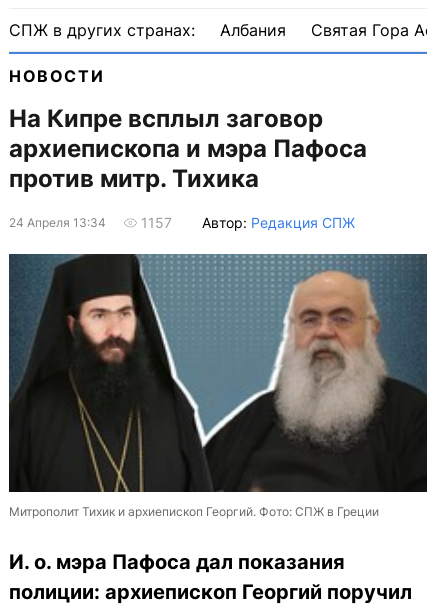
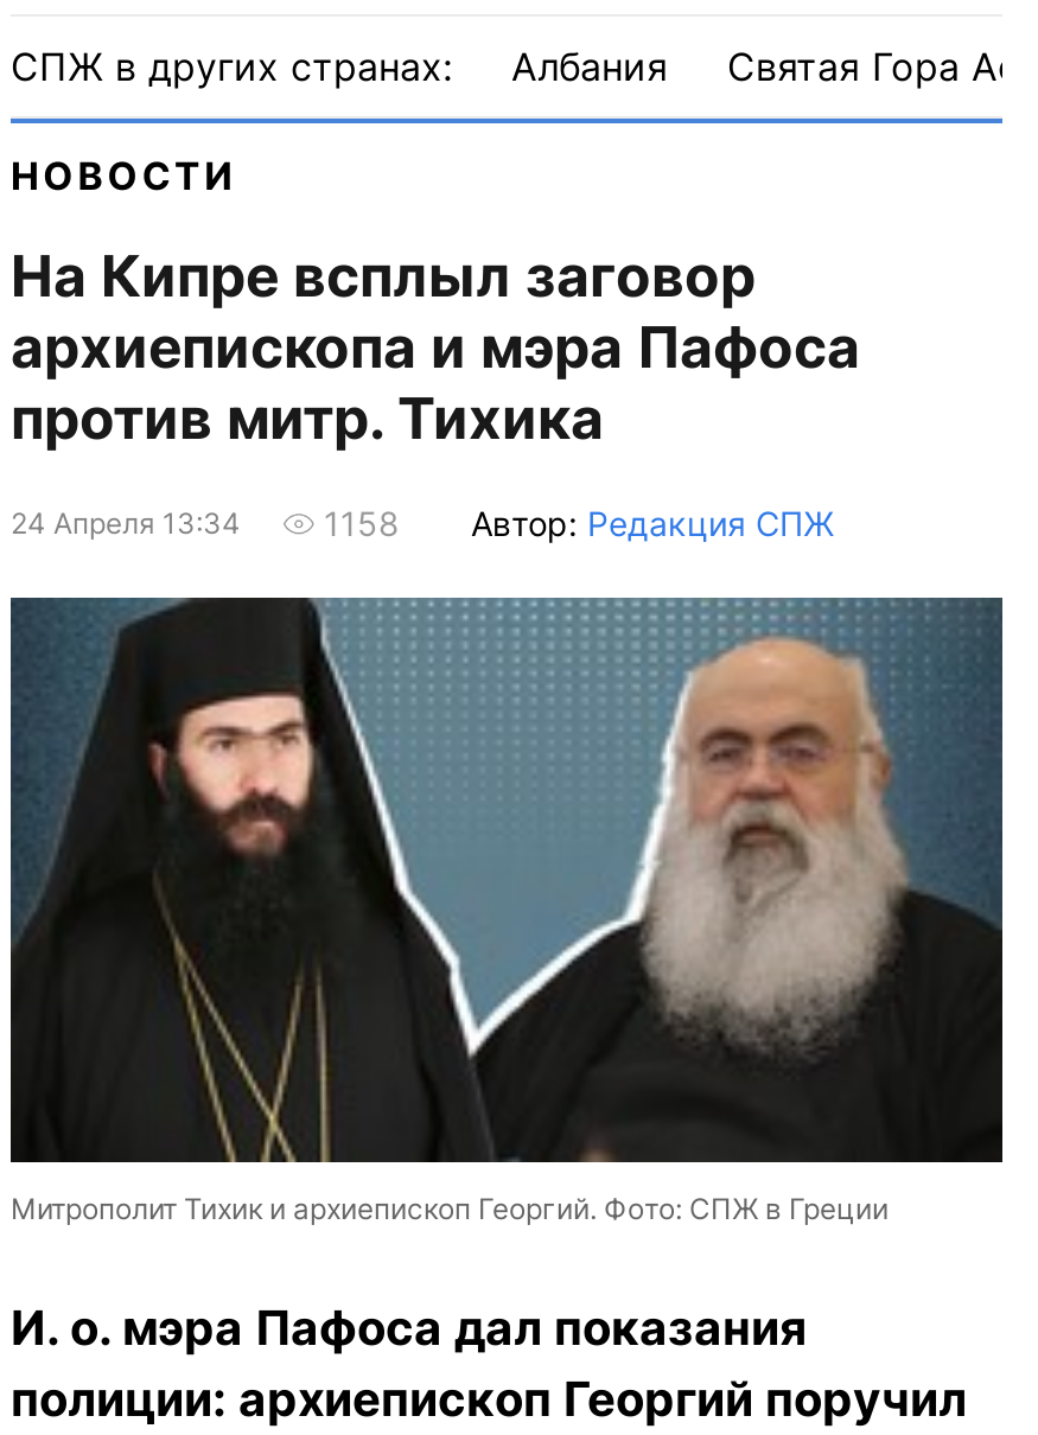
- 1157 Автор: Редакция СПЖ
+ 1158 Автор: Редакция СПЖ
